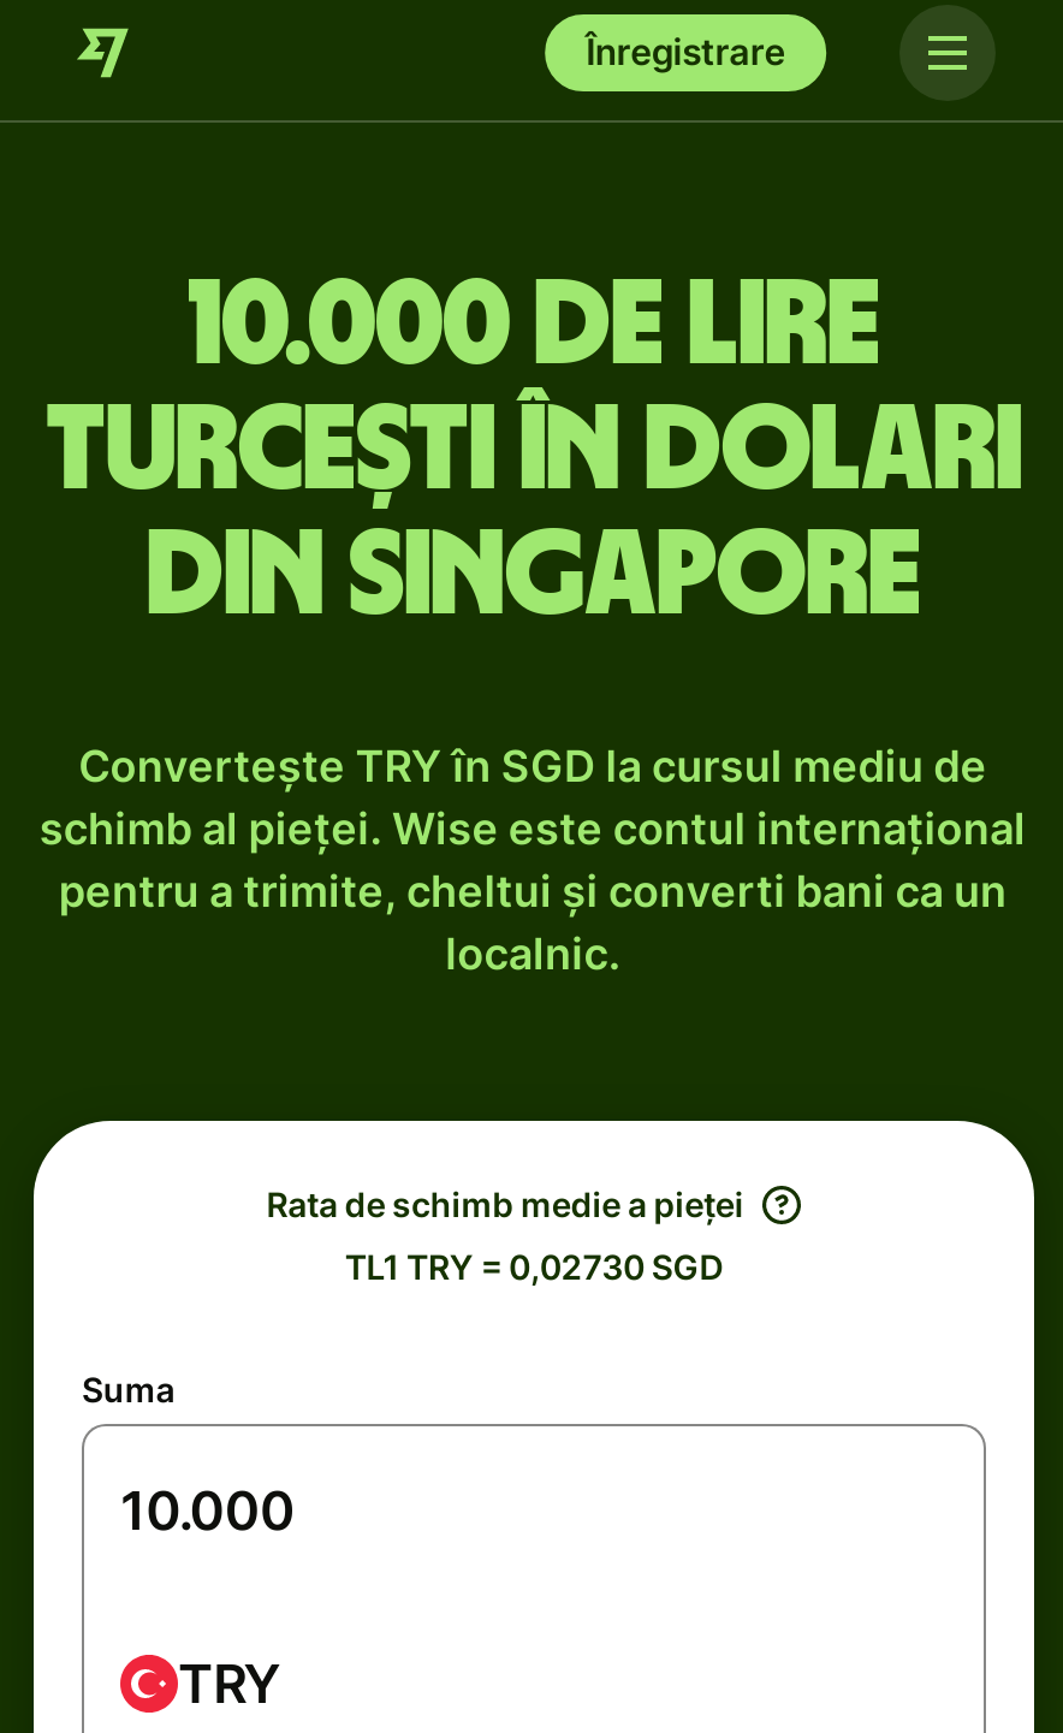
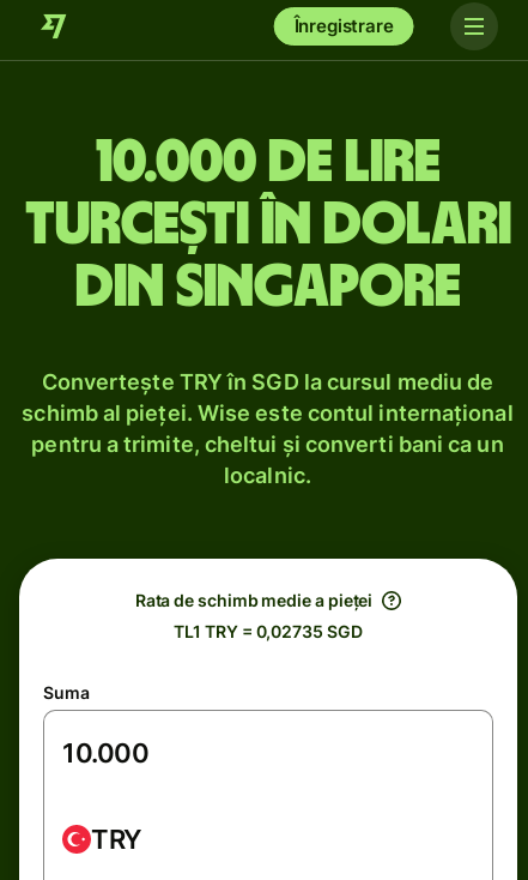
- TL1 TRY = 0,02730 SGD
+ TL1 TRY = 0,02735 SGD
